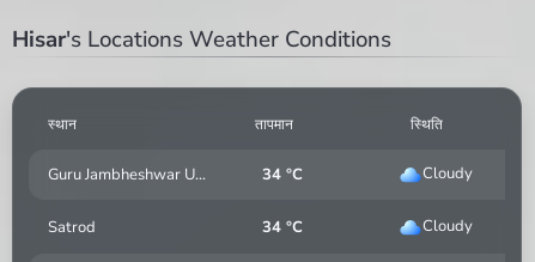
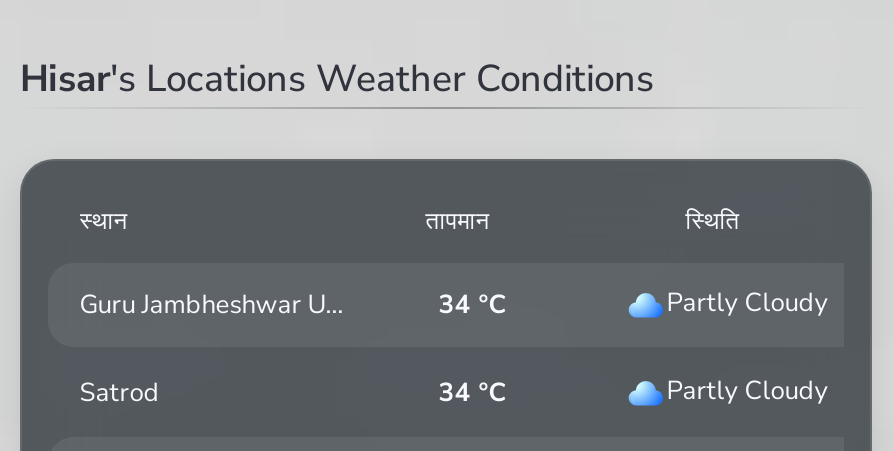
- Cloudy
+ Partly Cloudy

- Cloudy
+ Partly Cloudy
